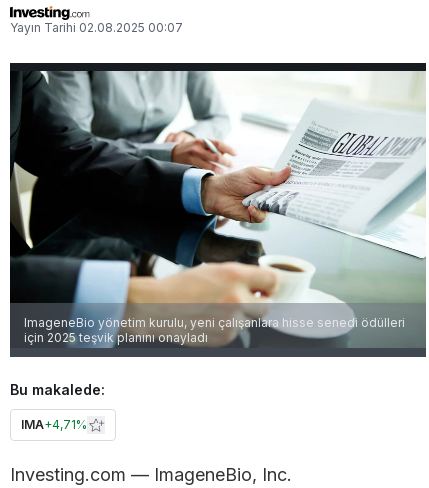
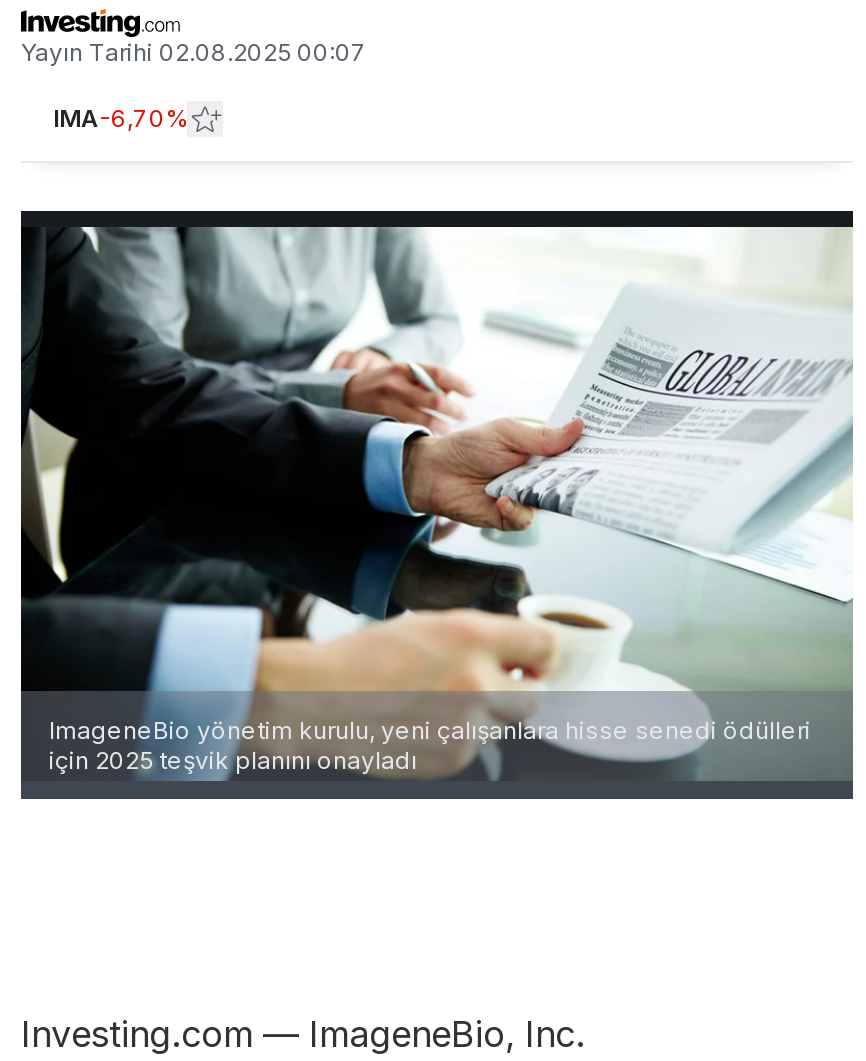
+ IMA-6,70%

- Bu makalede:
- IMA+4,71%
